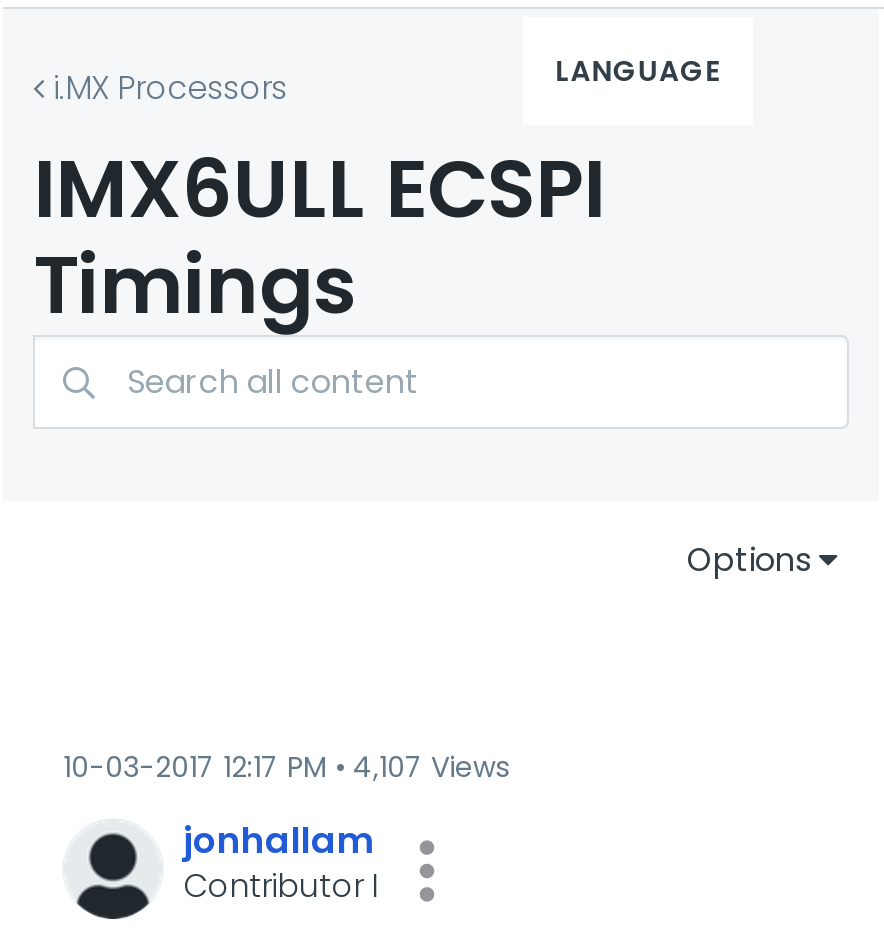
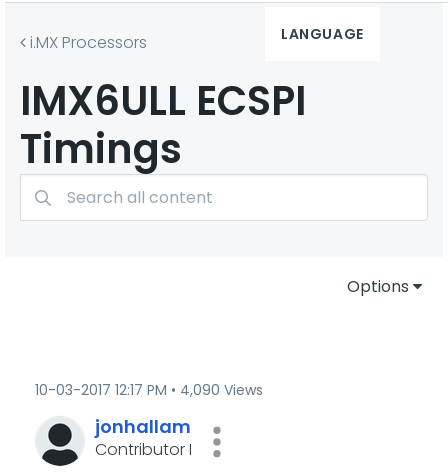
- 10-03-2017 12:17 PM 4,107 Views
+ 10-03-2017 12:17 PM 4,090 Views
